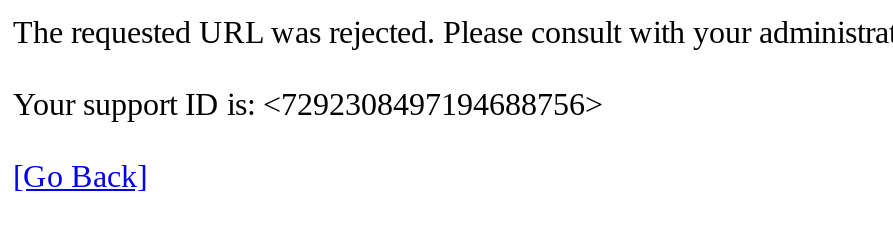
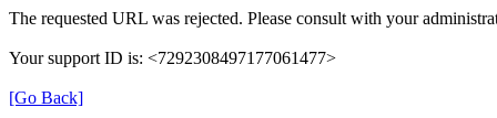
- Your support ID is: <7292308497194688756>
+ Your support ID is: <7292308497177061477>
